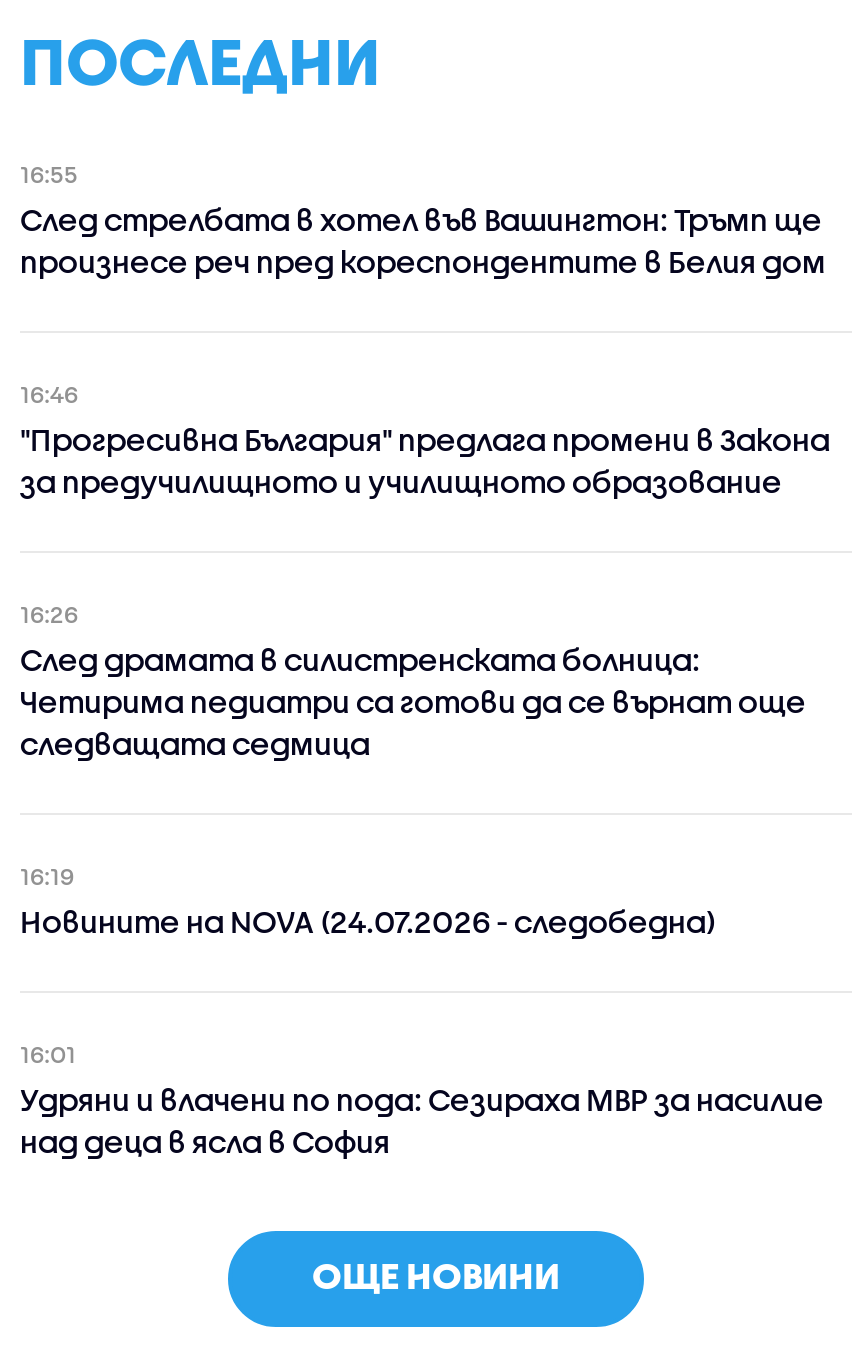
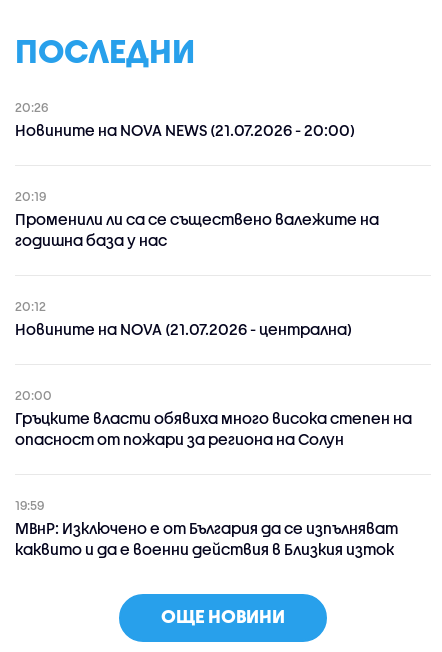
- 16:55
- След стрелбата в хотел във Вашингтон: Тръмп ще
- произнесе реч пред кореспондентите в Белия дом
+ 20:26
+ Новините на NOVA NEWS (21.07.2026 - 20:00)

- 16:46
- "Прогресивна България" предлага промени в Закона
- за предучилищното и училищното образование
+ 20:19
+ Променили ли са се съществено валежите на
+ годишна база у нас

- 16:26
- След драмата в силистренската болница:
- Четирима педиатри са готови да се върнат още
- следващата седмица
+ 20:12
+ Новините на NOVA (21.07.2026 - централна)

- 16:19
- Новините на NOVA (24.07.2026 - следобедна)
+ 20:00
+ Гръцките власти обявиха много висока степен на
+ опасност от пожари за региона на Солун

- 16:01
- Удряни и влачени по пода: Сезираха МВР за насилие
- над деца в ясла в София
+ 19:59
+ МВнР: Изключено е от България да се изпълняват
+ каквито и да е военни действия в Близкия изток
